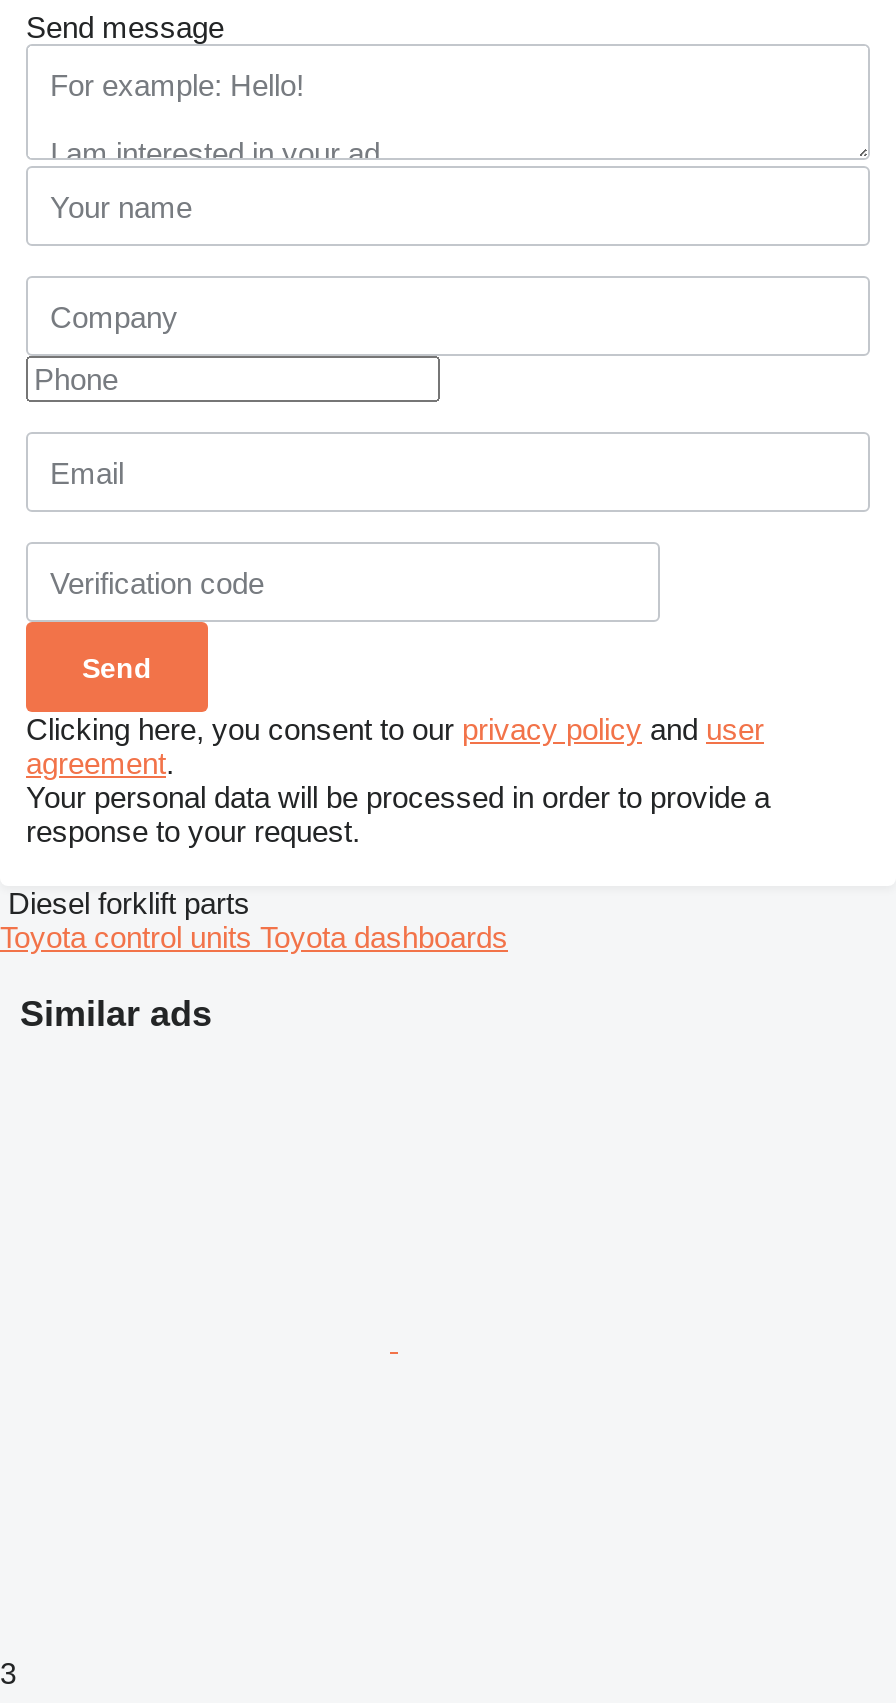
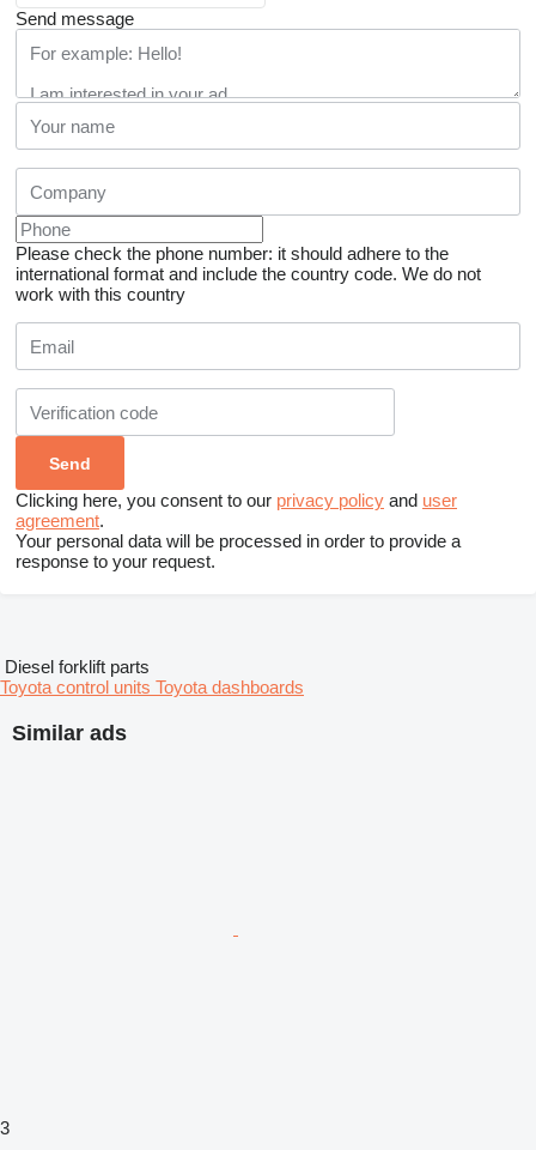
+ Please check the phone number: it should adhere to the
+ international format and include the country code. We do not
+ work with this country
